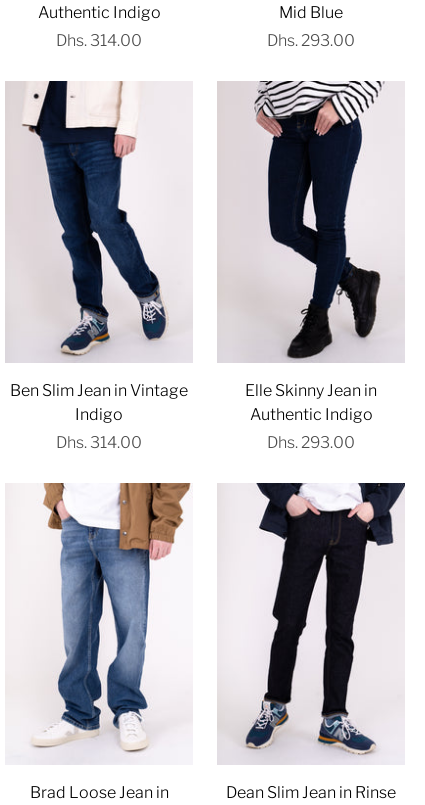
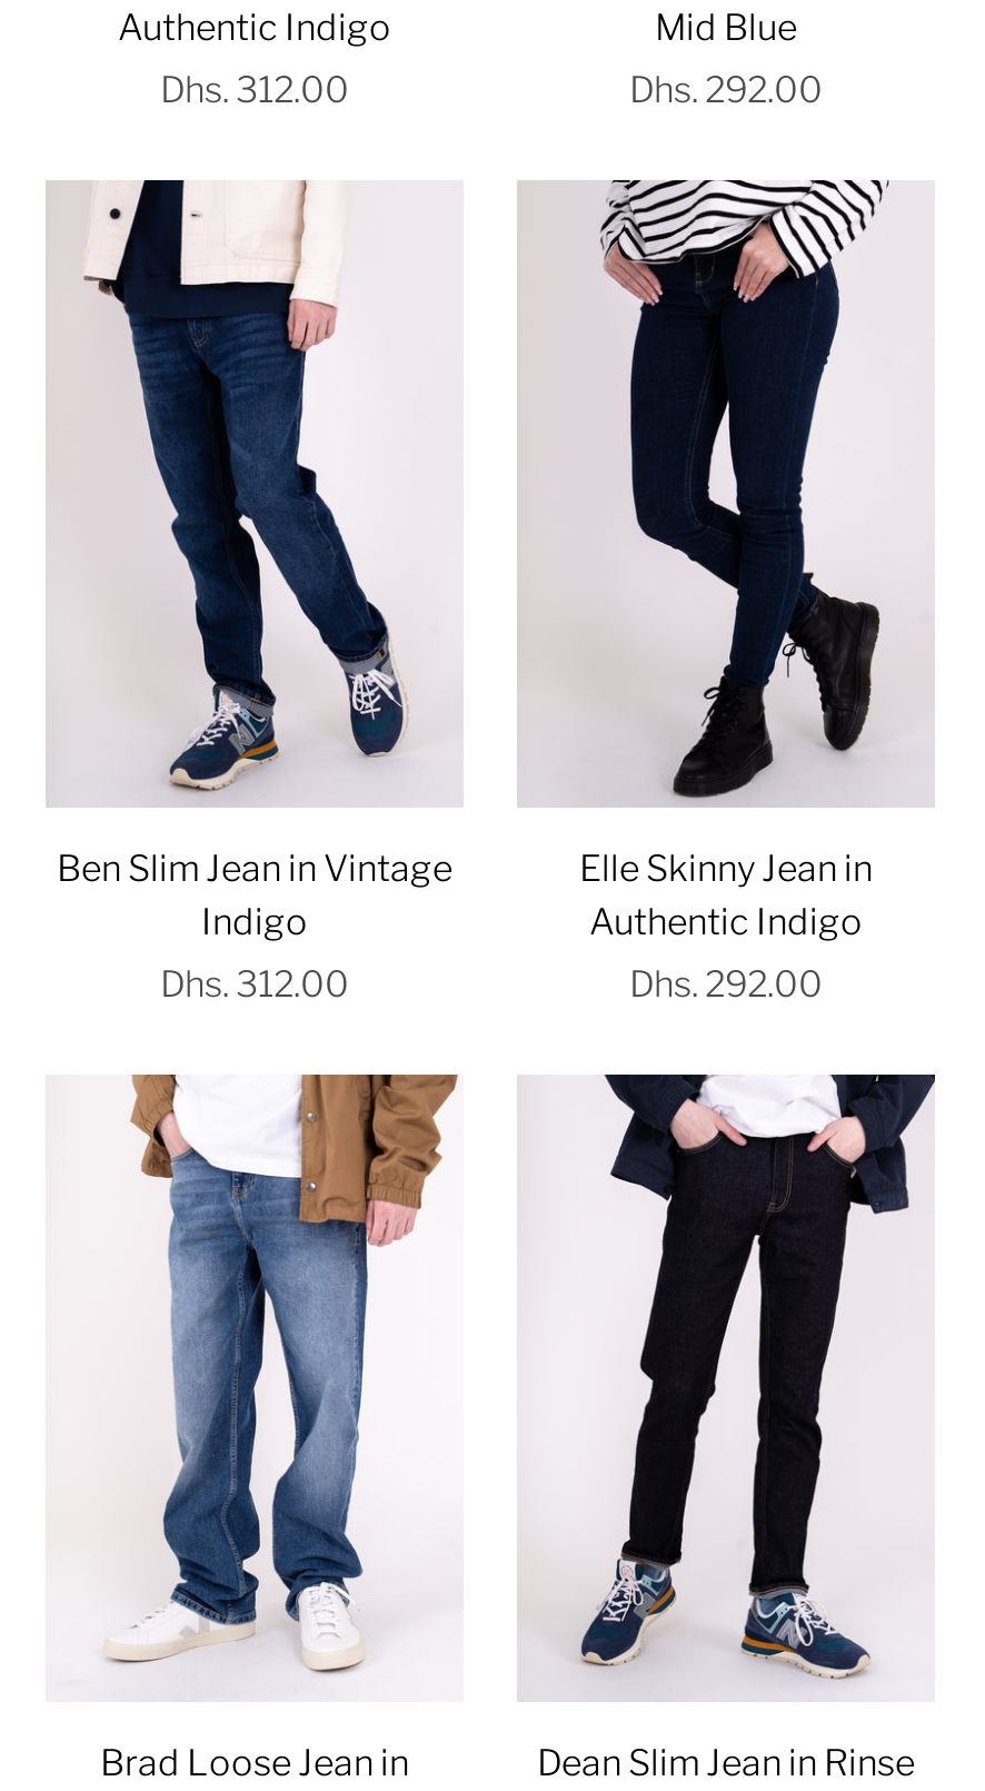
- Dhs. 314.00
+ Dhs. 312.00

- Dhs. 293.00
+ Dhs. 292.00

- Dhs. 314.00
+ Dhs. 312.00

- Dhs. 293.00
+ Dhs. 292.00
